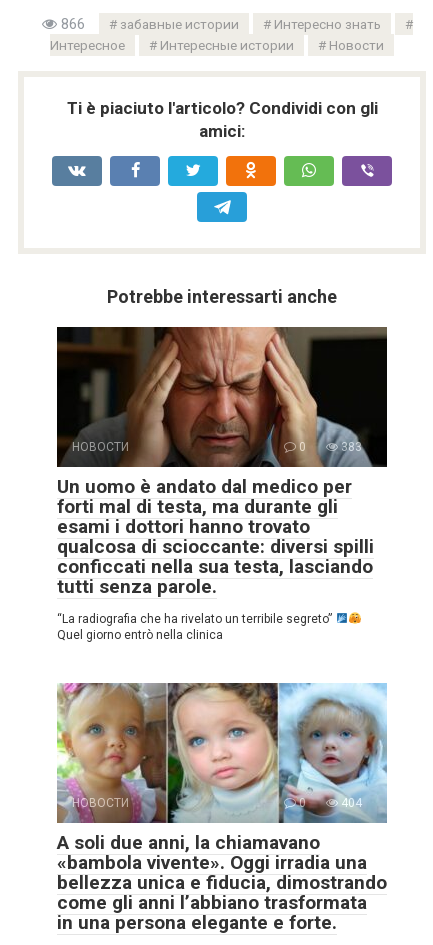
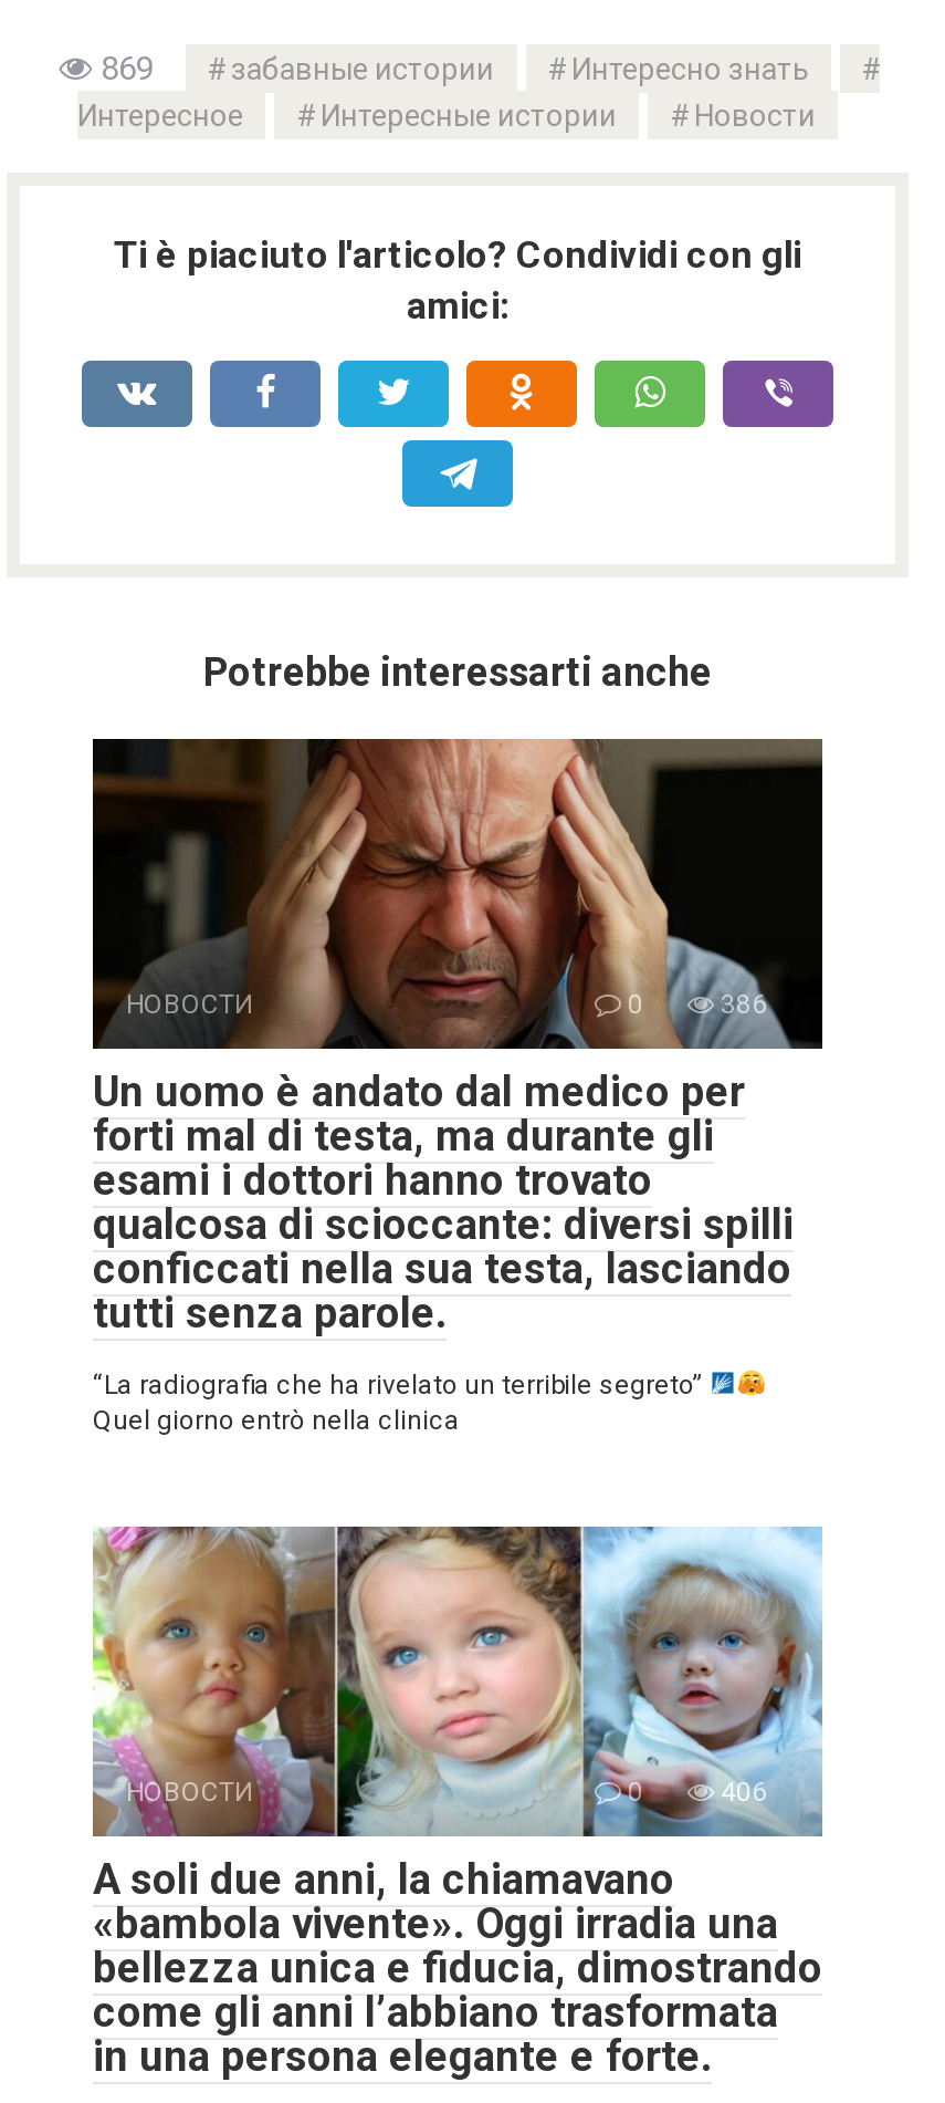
- 866
+ 869

- 383
+ 386

- 404
+ 406
